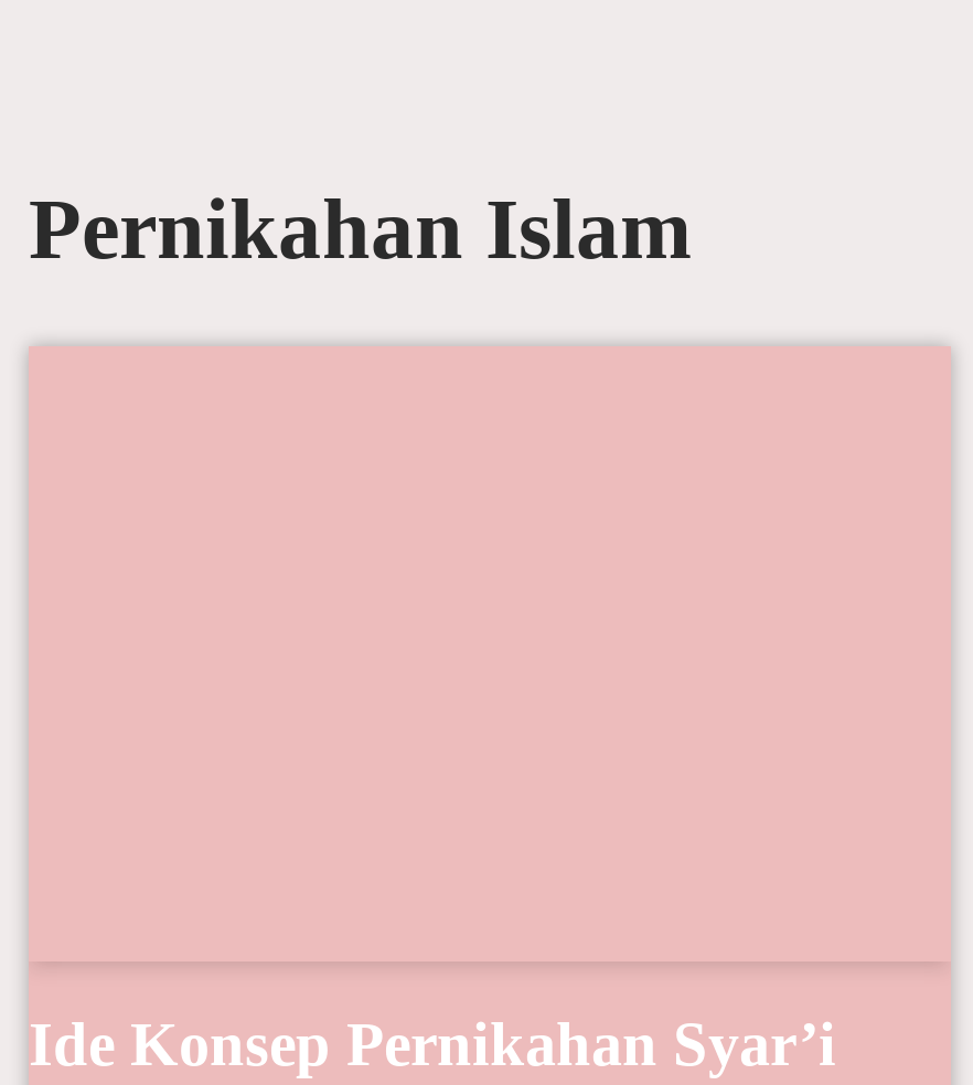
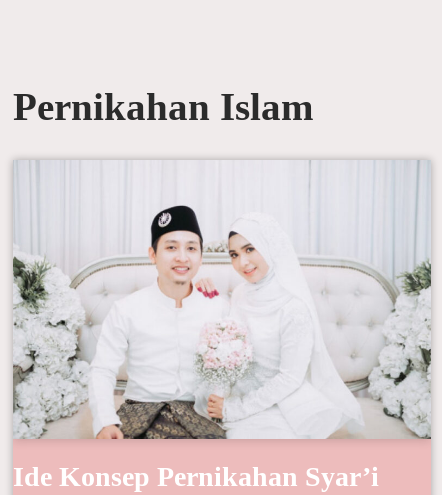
+ [image]
